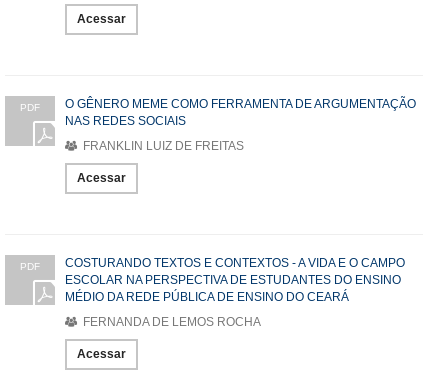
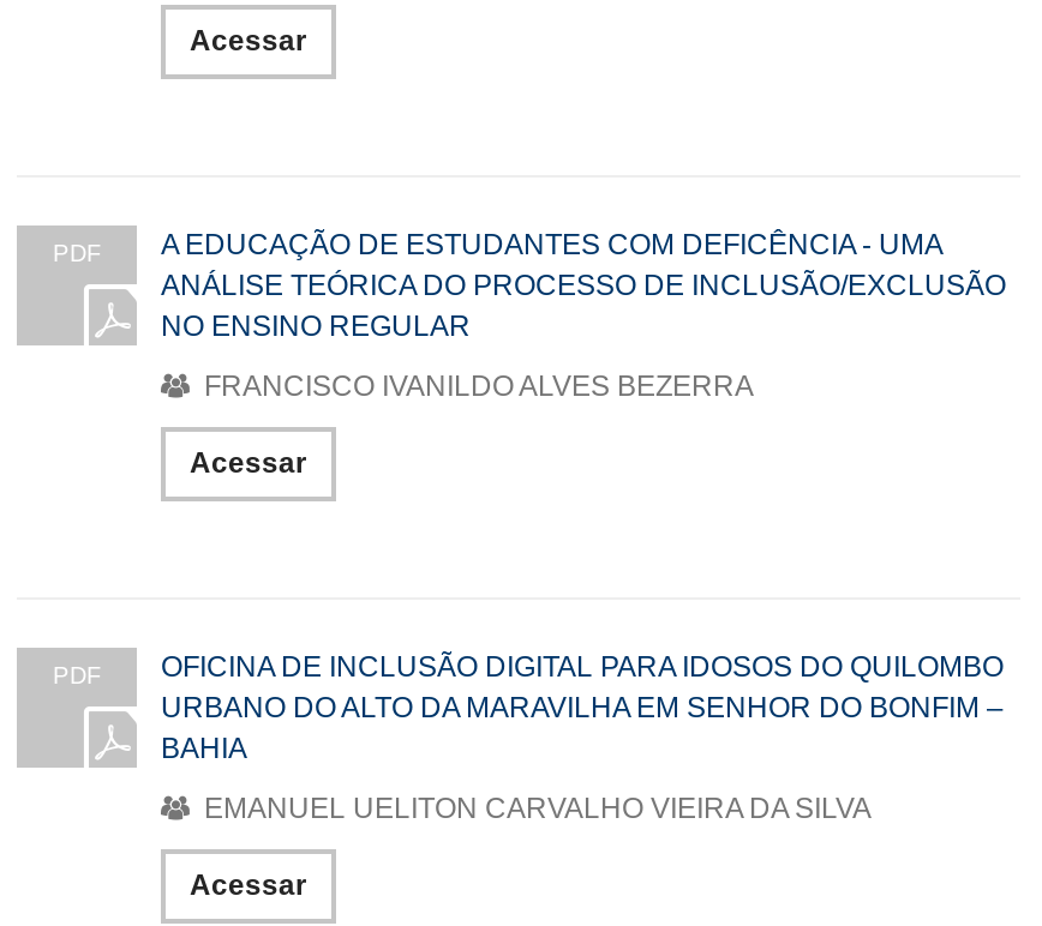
- O GÊNERO MEME COMO FERRAMENTA DE ARGUMENTAÇÃO
- NAS REDES SOCIAIS
+ A EDUCAÇÃO DE ESTUDANTES COM DEFICÊNCIA - UMA
+ ANÁLISE TEÓRICA DO PROCESSO DE INCLUSÃO/EXCLUSÃO
+ NO ENSINO REGULAR

- FRANKLIN LUIZ DE FREITAS
+ FRANCISCO IVANILDO ALVES BEZERRA

- COSTURANDO TEXTOS E CONTEXTOS - A VIDA E O CAMPO
- ESCOLAR NA PERSPECTIVA DE ESTUDANTES DO ENSINO
- MÉDIO DA REDE PÚBLICA DE ENSINO DO CEARÁ
+ OFICINA DE INCLUSÃO DIGITAL PARA IDOSOS DO QUILOMBO
+ URBANO DO ALTO DA MARAVILHA EM SENHOR DO BONFIM –
+ BAHIA

- FERNANDA DE LEMOS ROCHA
+ EMANUEL UELITON CARVALHO VIEIRA DA SILVA
